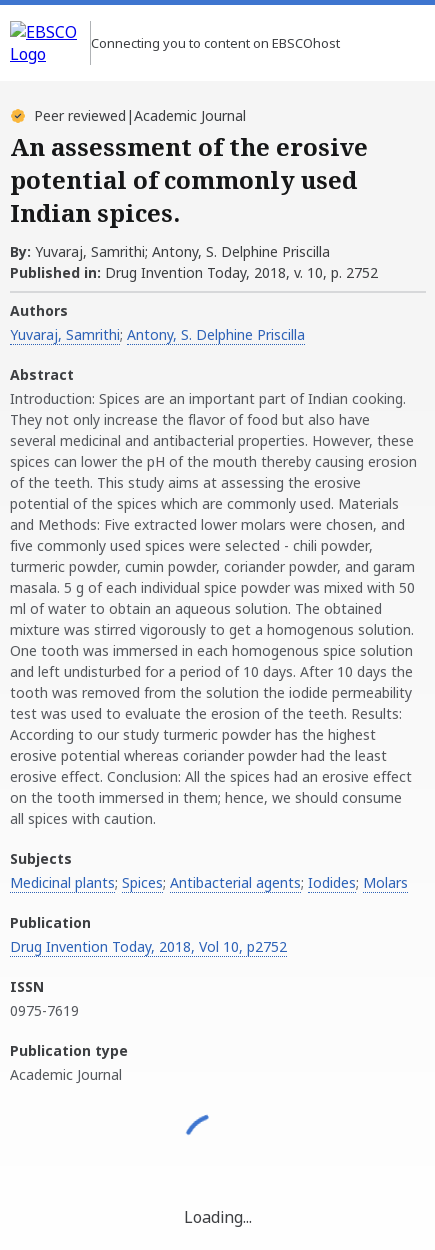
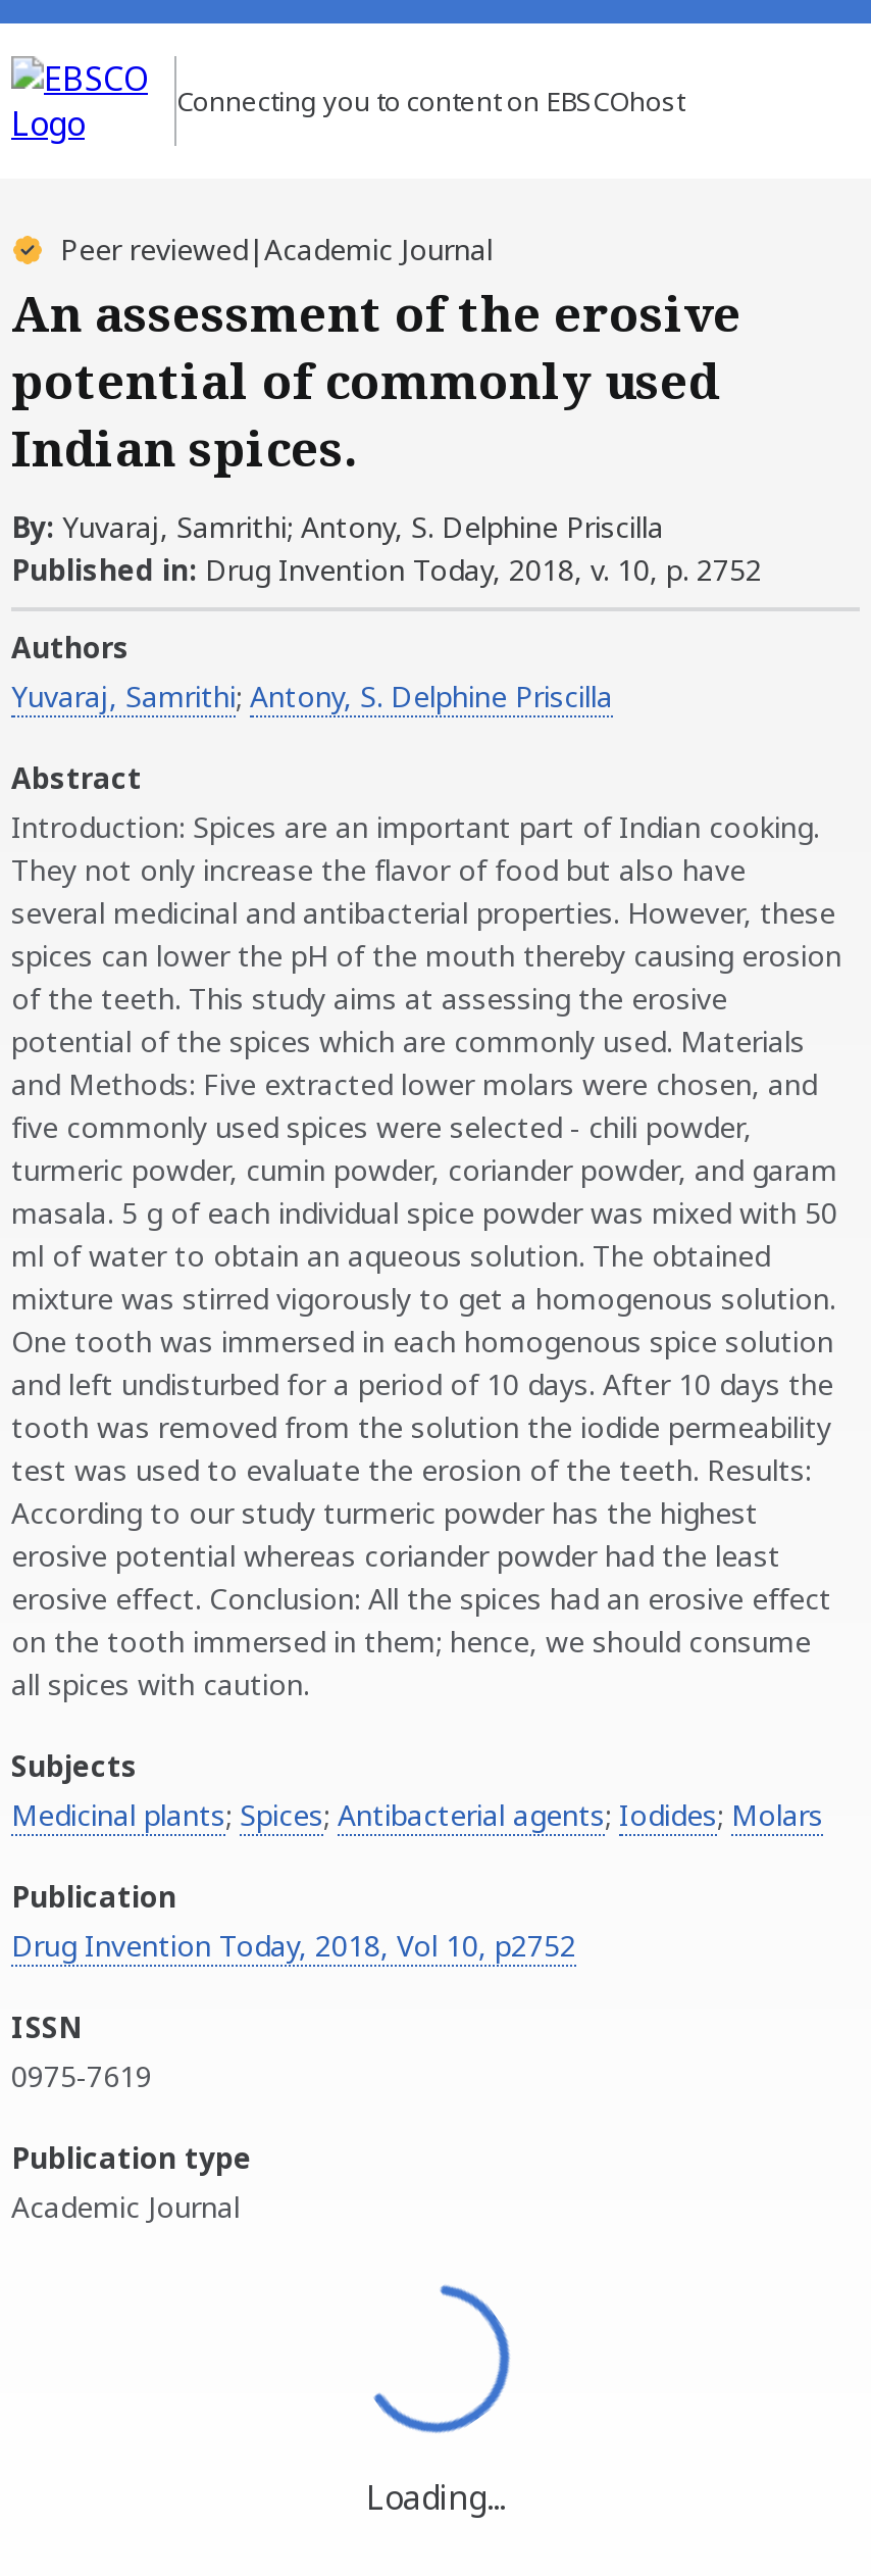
+ [image]
